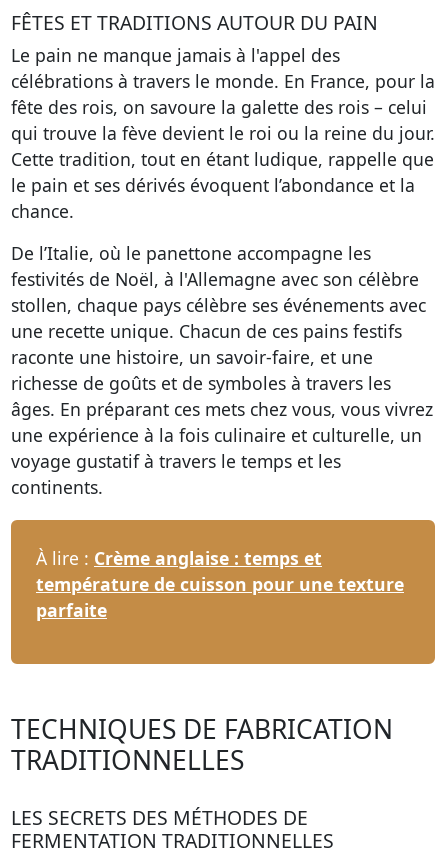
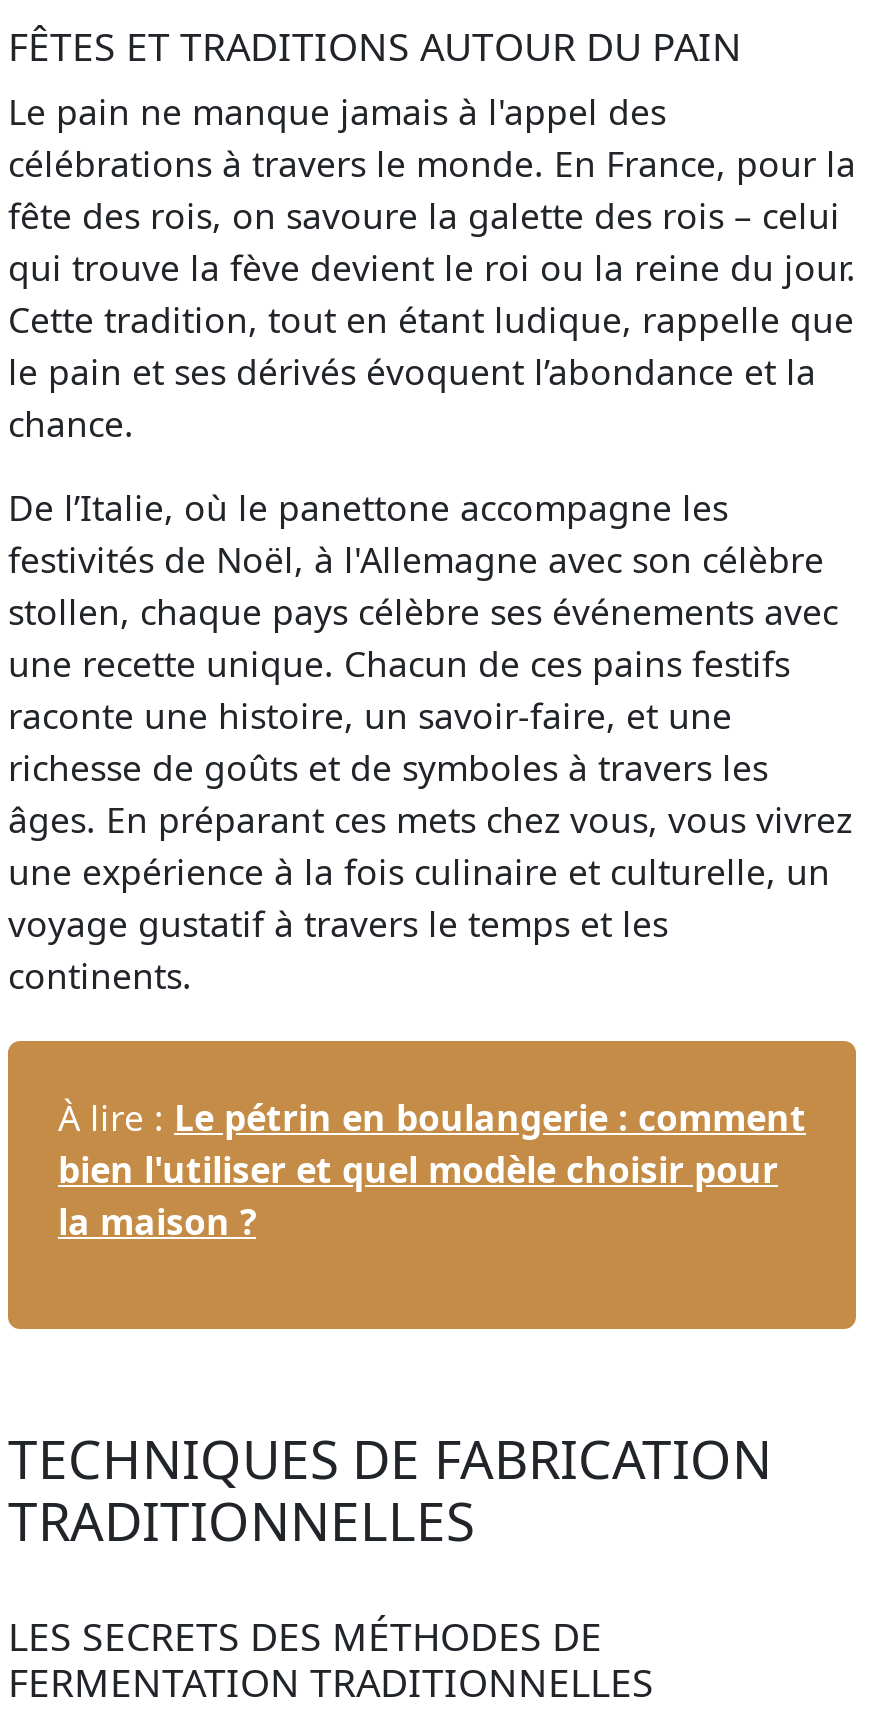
- À lire : Crème anglaise : temps et
- température de cuisson pour une texture
- parfaite
+ À lire : Le pétrin en boulangerie : comment
+ bien l'utiliser et quel modèle choisir pour
+ la maison ?
